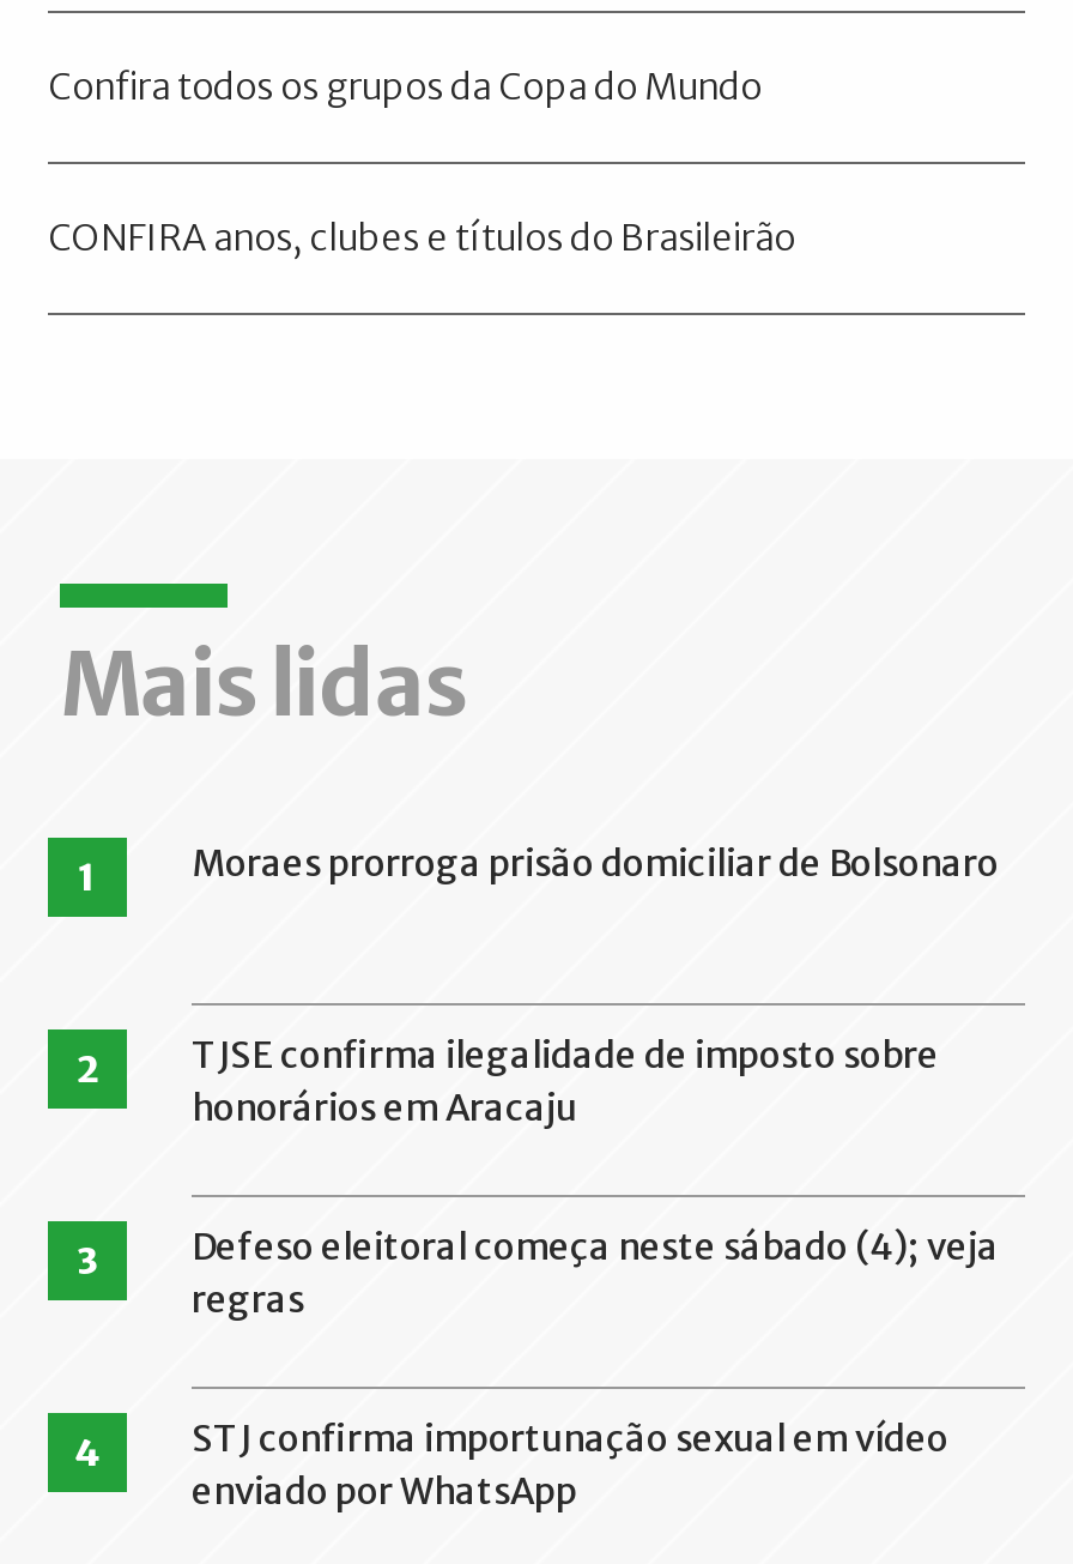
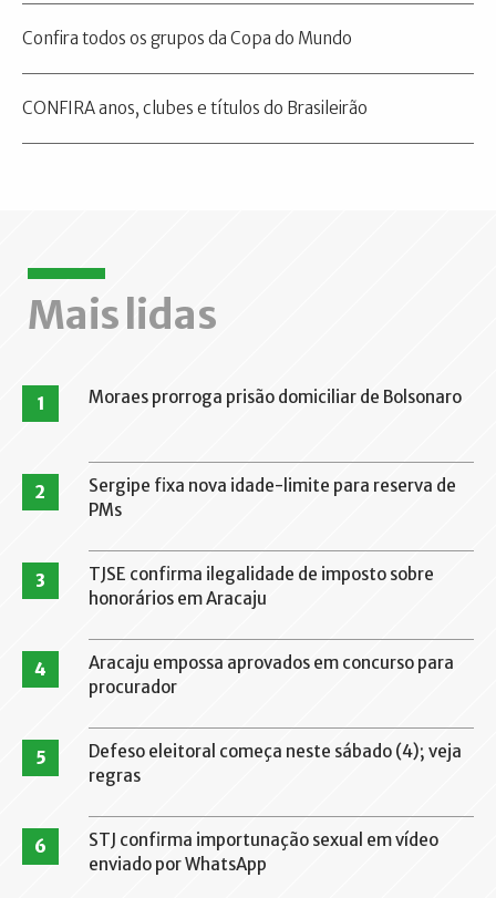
+ Sergipe fixa nova idade-limite para reserva de
+ PMs
+ 3

- 3
+ 4
+ Aracaju empossa aprovados em concurso para
+ procurador
+ 5

- 4 STJ confirma importunação sexual em vídeo
+ 6 STJ confirma importunação sexual em vídeo
